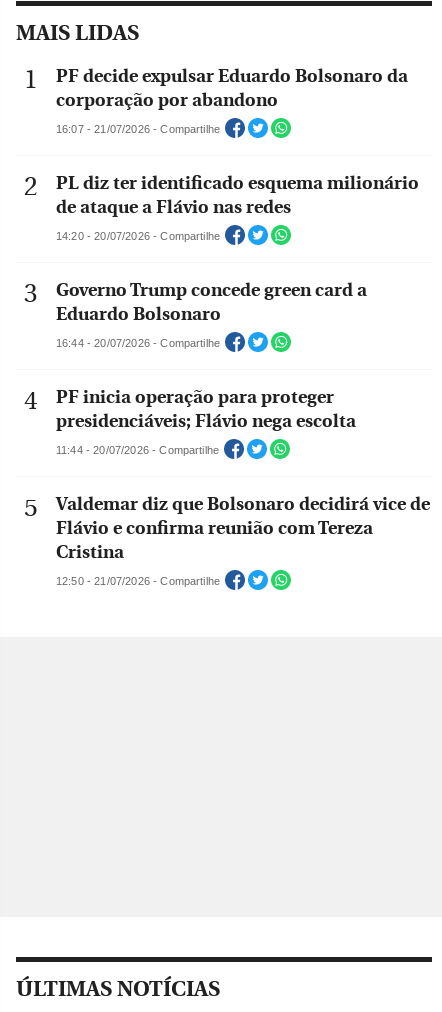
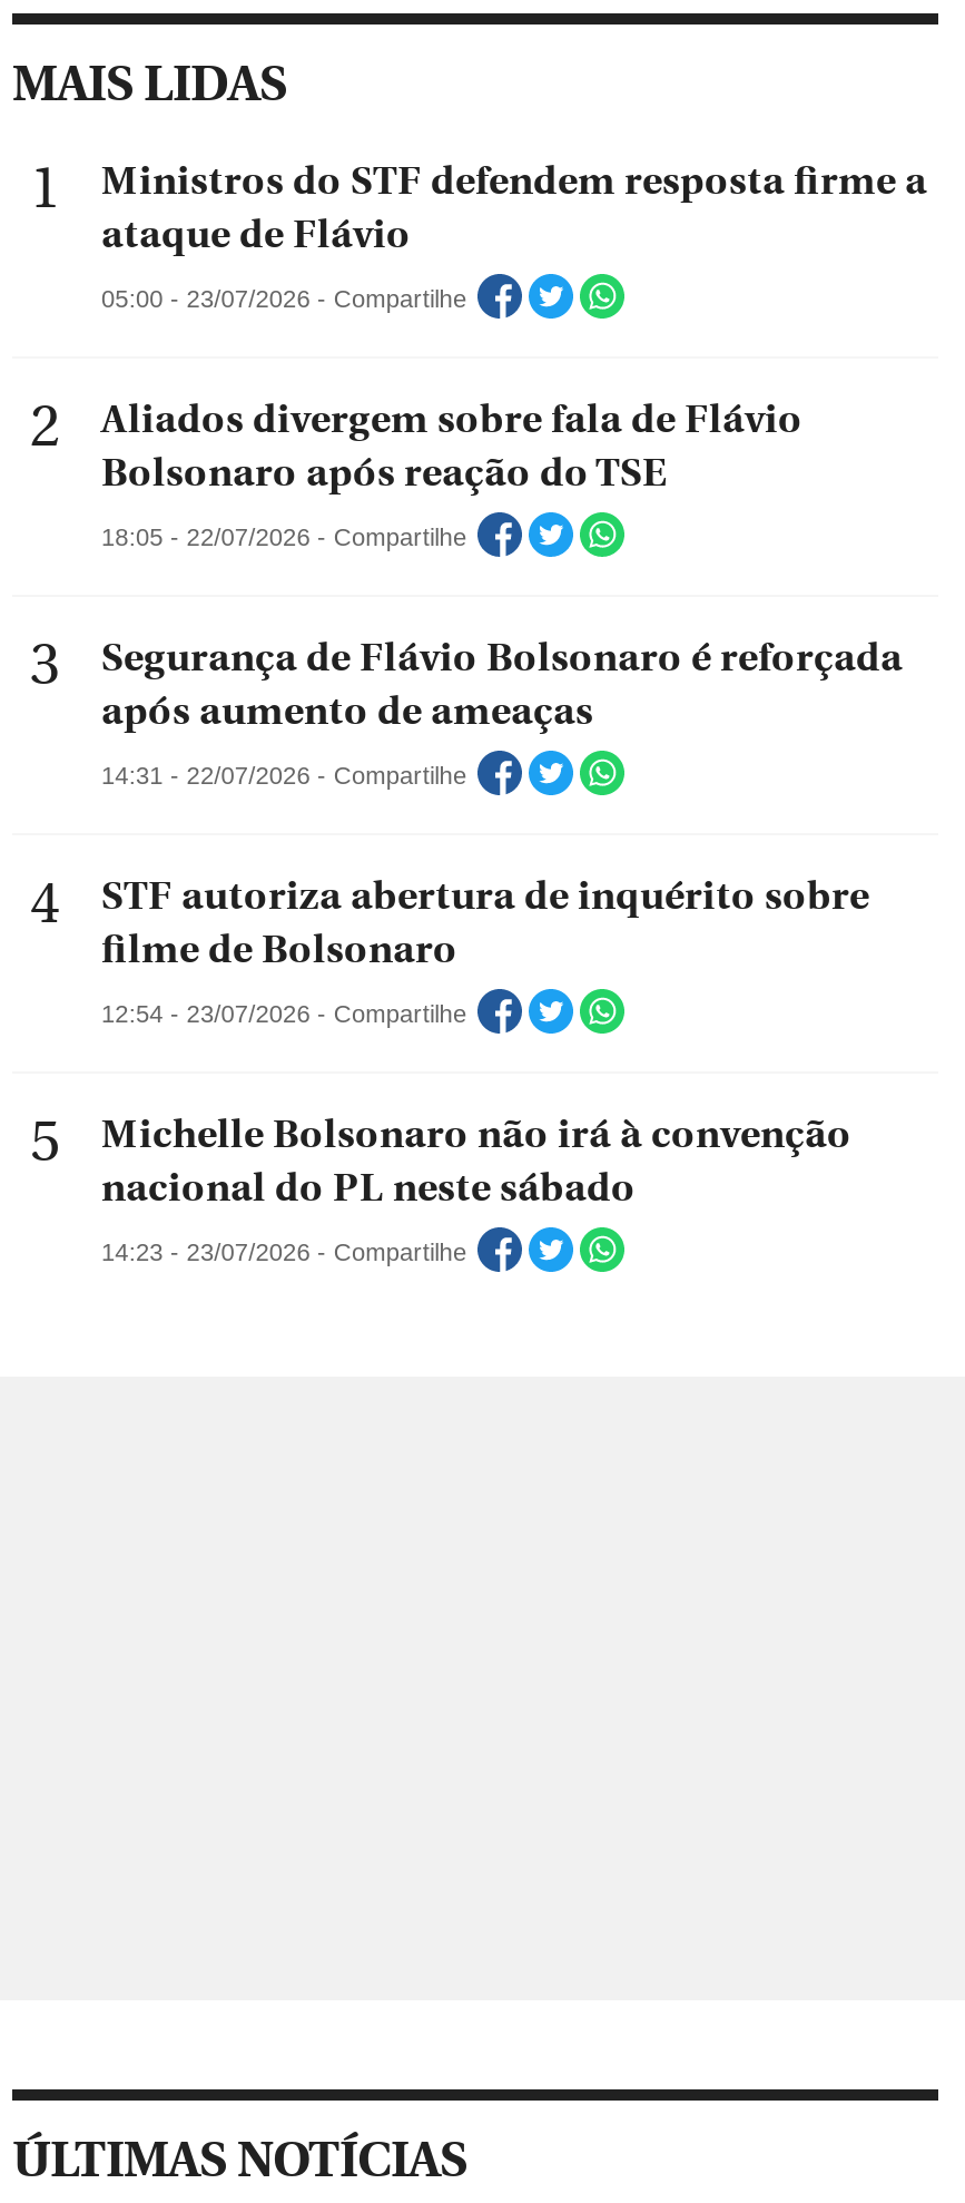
- PF decide expulsar Eduardo Bolsonaro da
- corporação por abandono
+ Ministros do STF defendem resposta firme a
+ ataque de Flávio

- 16:07 - 21/07/2026 - Compartilhe
+ 05:00 - 23/07/2026 - Compartilhe

- PL diz ter identificado esquema milionário
- de ataque a Flávio nas redes
+ Aliados divergem sobre fala de Flávio
+ Bolsonaro após reação do TSE

- 14:20 - 20/07/2026 - Compartilhe
+ 18:05 - 22/07/2026 - Compartilhe

- Governo Trump concede green card a
- Eduardo Bolsonaro
+ Segurança de Flávio Bolsonaro é reforçada
+ após aumento de ameaças

- 16:44 - 20/07/2026 - Compartilhe
+ 14:31 - 22/07/2026 - Compartilhe

- PF inicia operação para proteger
- presidenciáveis; Flávio nega escolta
+ STF autoriza abertura de inquérito sobre
+ filme de Bolsonaro

- 11:44 - 20/07/2026 - Compartilhe
+ 12:54 - 23/07/2026 - Compartilhe

- Valdemar diz que Bolsonaro decidirá vice de
- Flávio e confirma reunião com Tereza
- Cristina
+ Michelle Bolsonaro não irá à convenção
+ nacional do PL neste sábado

- 12:50 - 21/07/2026 - Compartilhe
+ 14:23 - 23/07/2026 - Compartilhe
